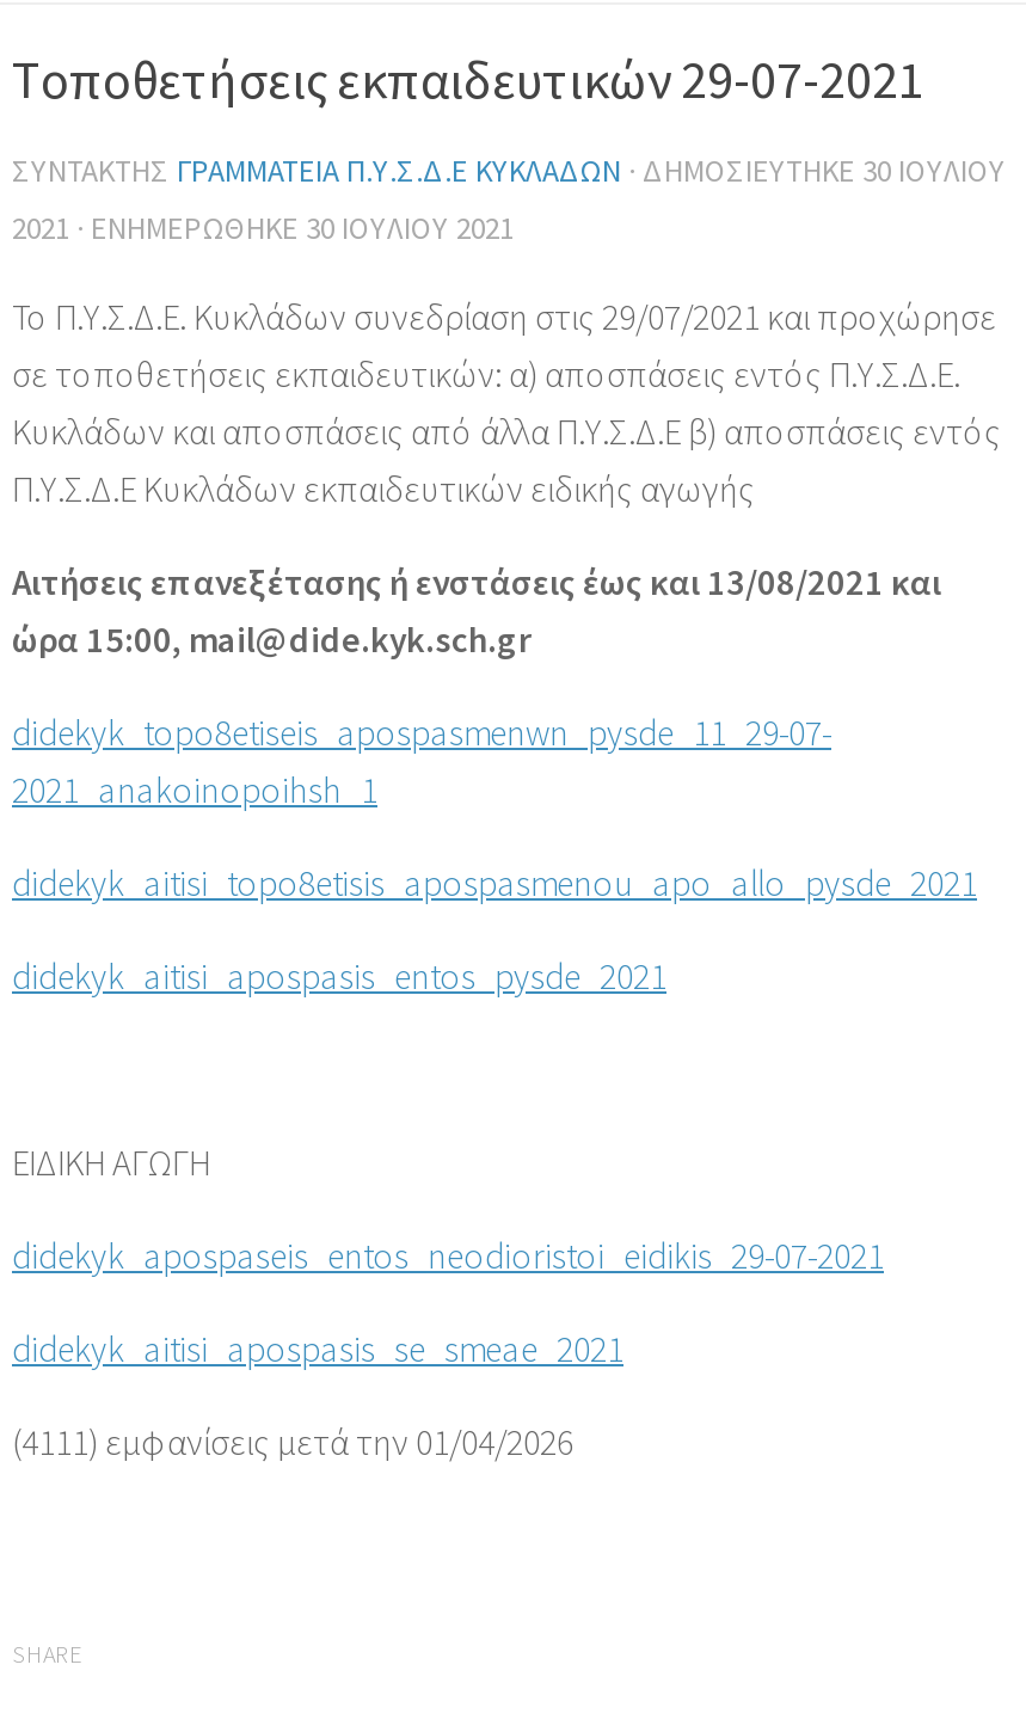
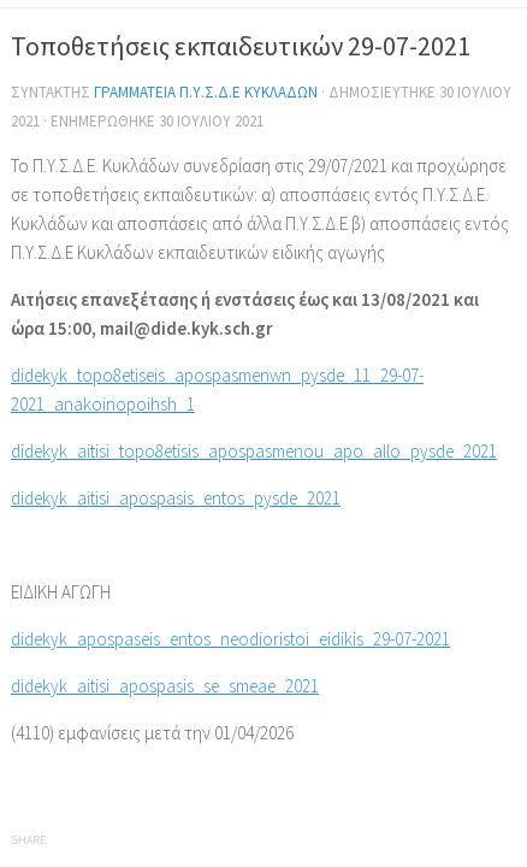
- (4111) εμφανίσεις μετά την 01/04/2026
+ (4110) εμφανίσεις μετά την 01/04/2026
